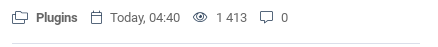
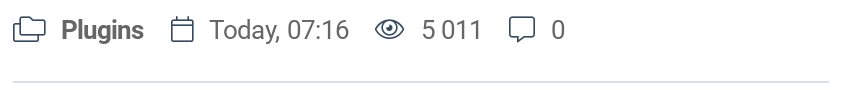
- Today, 04:40
+ Today, 07:16

- 1 413
+ 5 011
